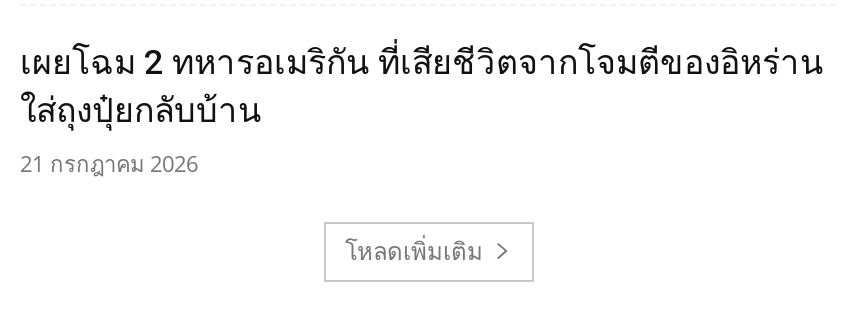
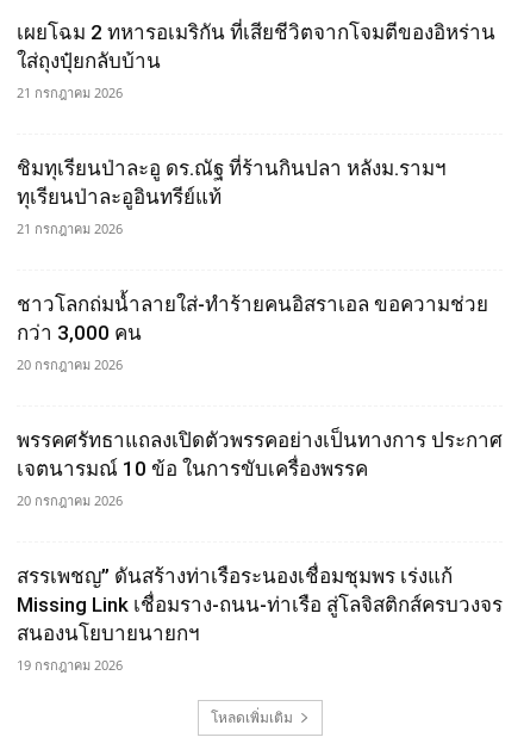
+ ชิมทุเรียนป่าละอู ดร.ณัฐ ที่ร้านกินปลา หลังม.รามฯ
+ ทุเรียนป่าละอูอินทรีย์แท้
+ 21 กรกฎาคม 2026
+ ชาวโลกถ่มน้ำลายใส่-ทำร้ายคนอิสราเอล ขอความช่วย
+ กว่า 3,000 คน
+ 20 กรกฎาคม 2026
+ พรรคศรัทธาแถลงเปิดตัวพรรคอย่างเป็นทางการ ประกาศ
+ เจตนารมณ์ 10 ข้อ ในการขับเครื่องพรรค
+ 20 กรกฎาคม 2026
+ สรรเพชญ” ดันสร้างท่าเรือระนองเชื่อมชุมพร เร่งแก้
+ Missing Link เชื่อมราง-ถนน-ท่าเรือ สู่โลจิสติกส์ครบวงจร
+ สนองนโยบายนายกฯ
+ 19 กรกฎาคม 2026
